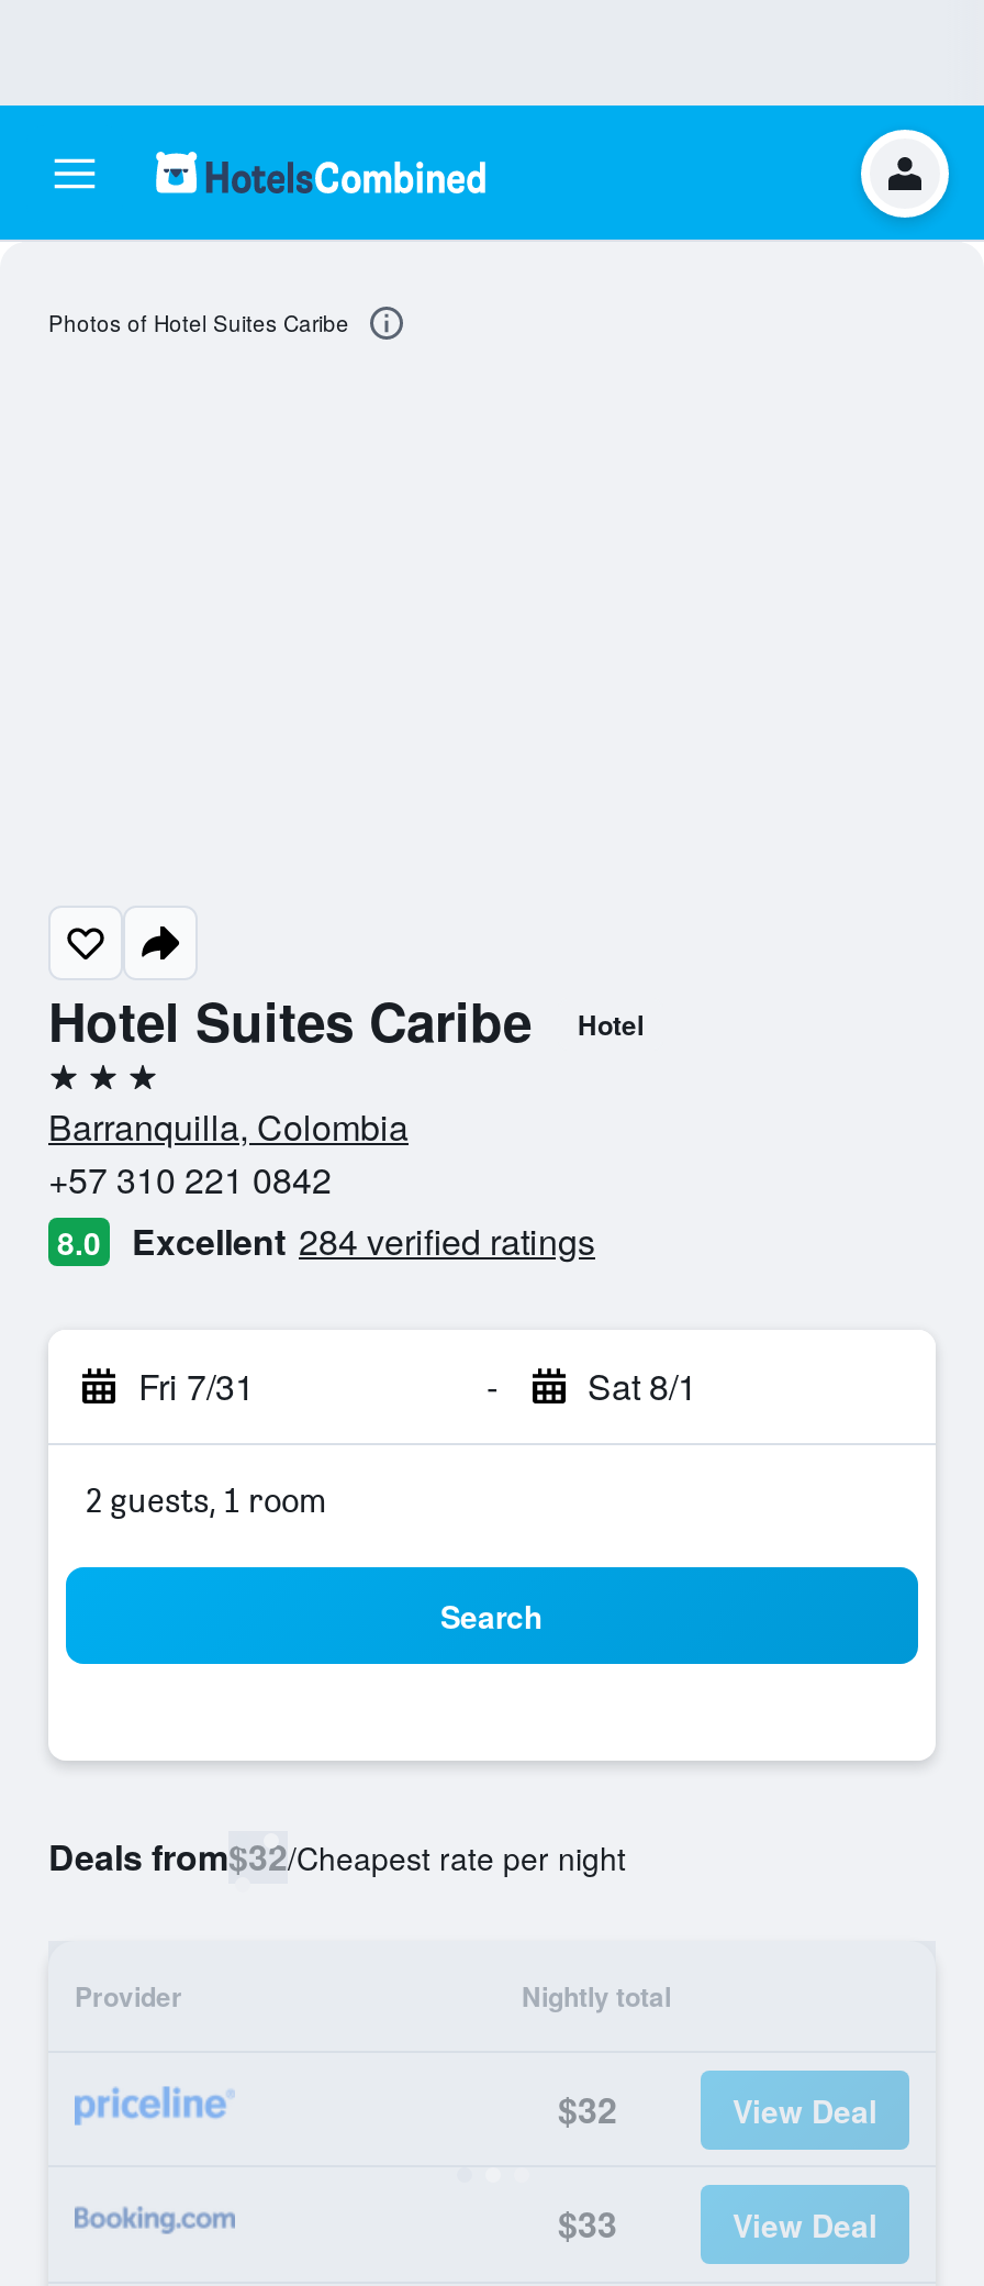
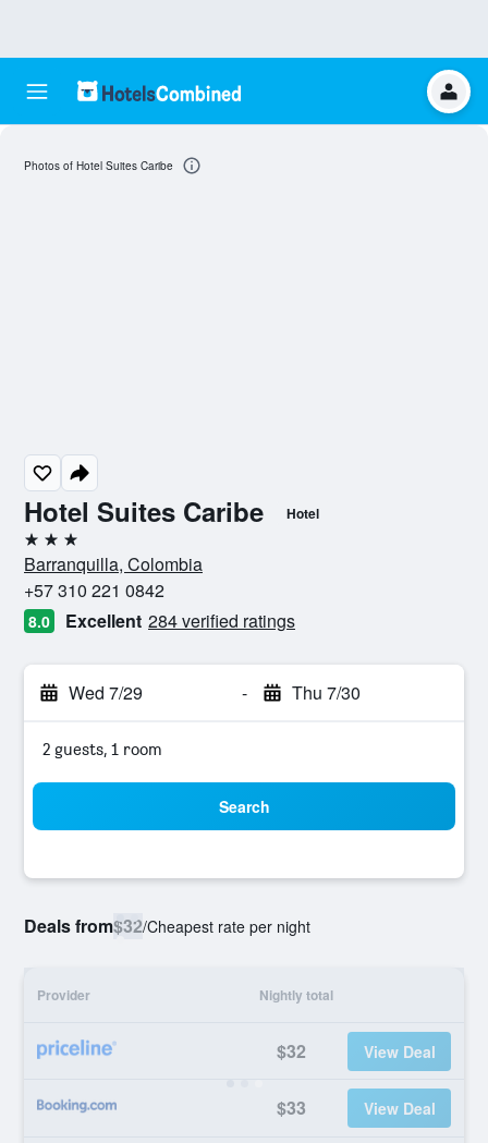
- Fri 7/31
+ Wed 7/29

- Sat 8/1
+ Thu 7/30
